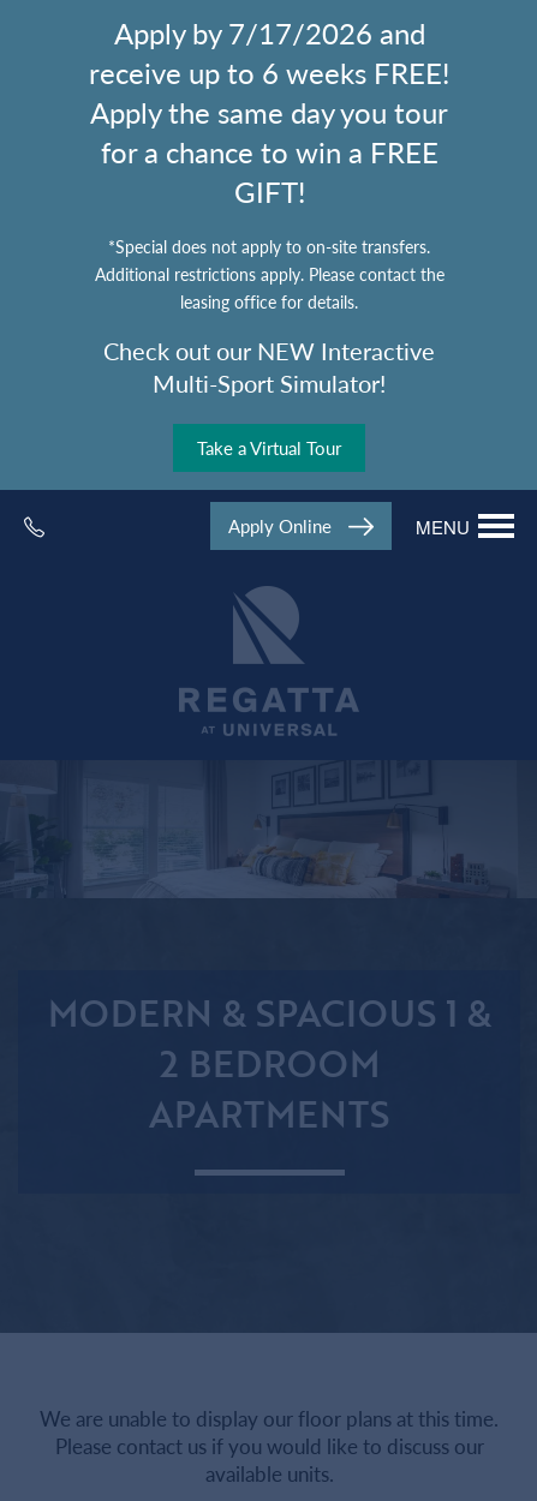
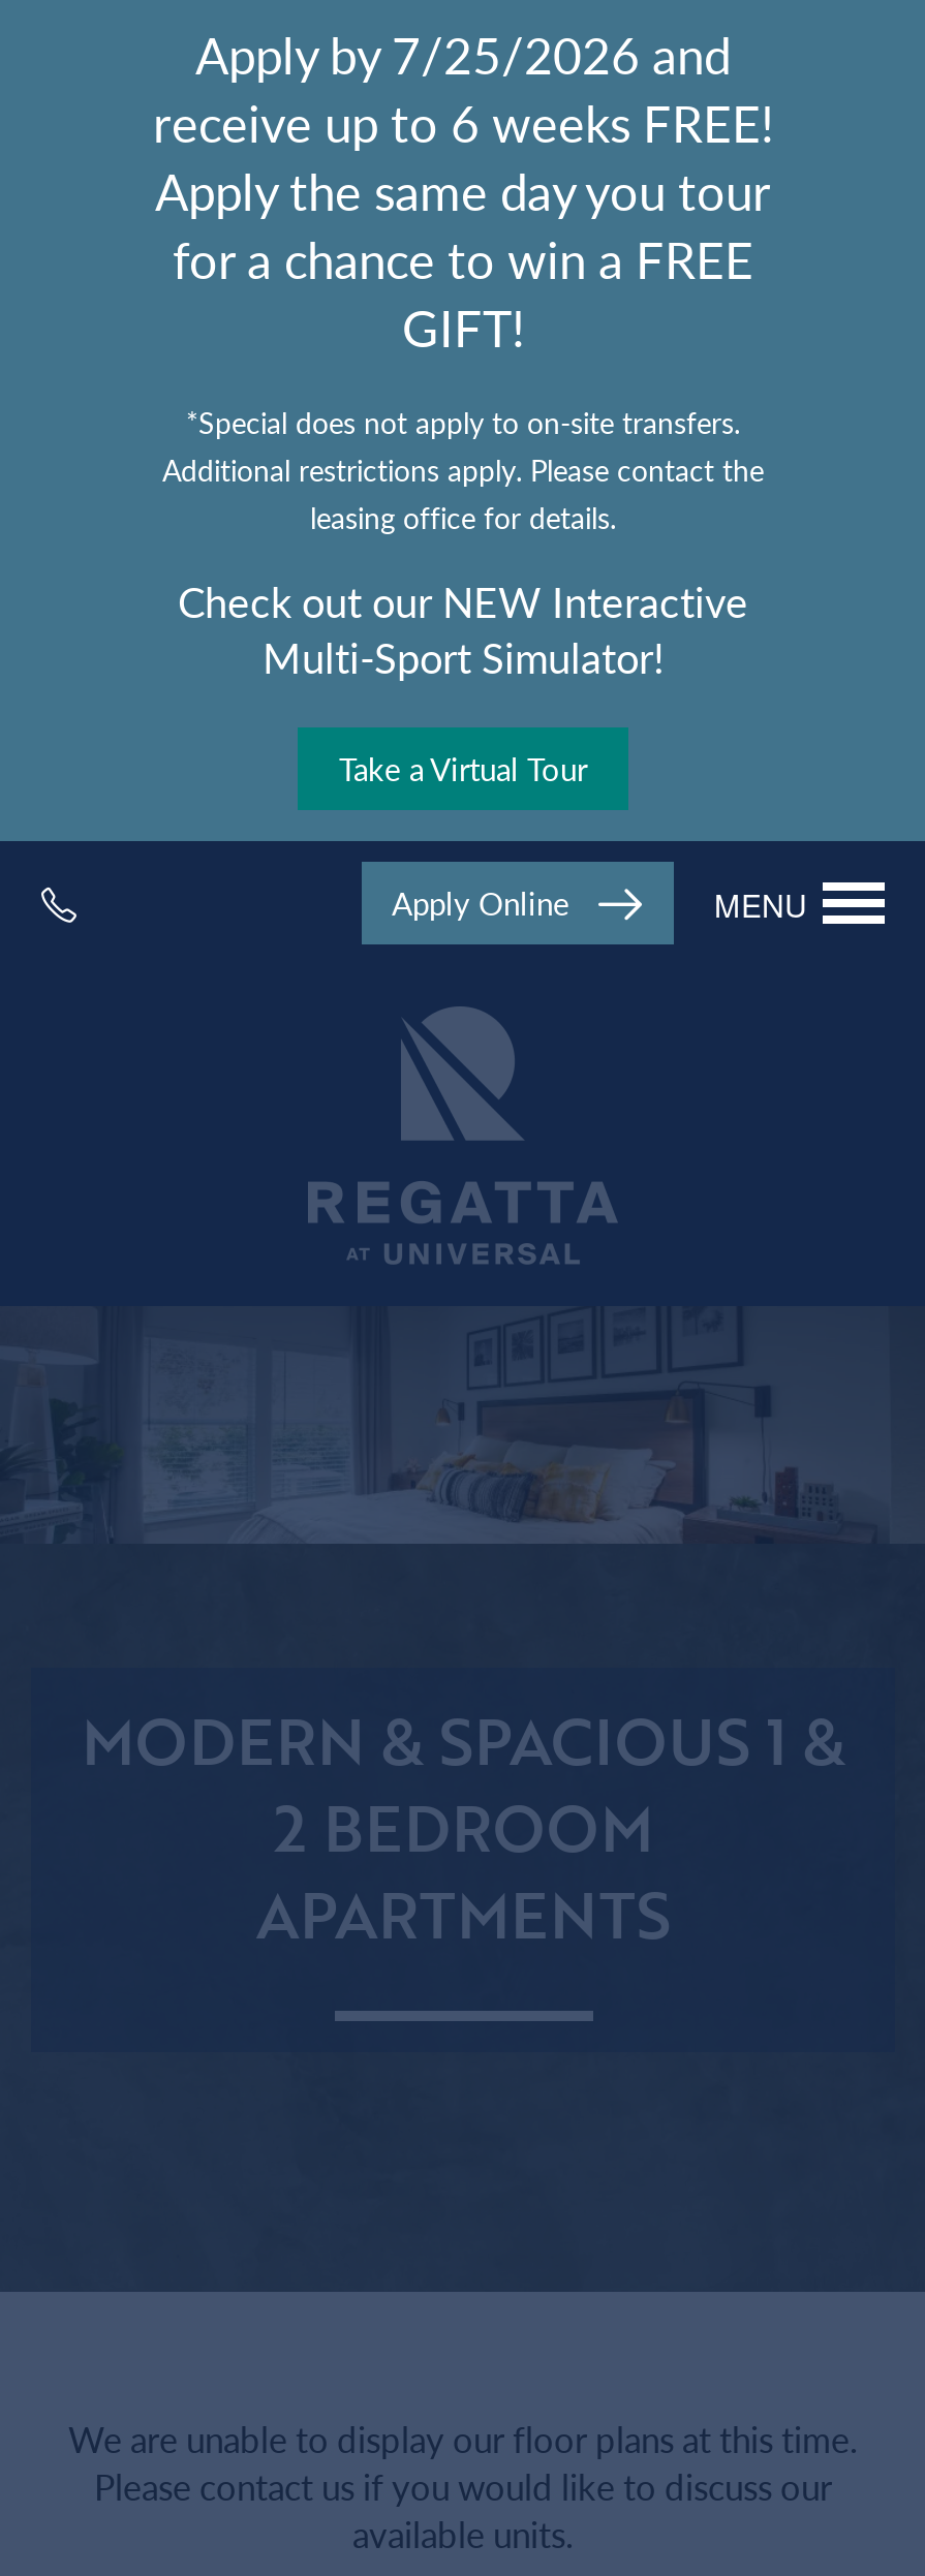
- Apply by 7/17/2026 and
+ Apply by 7/25/2026 and
